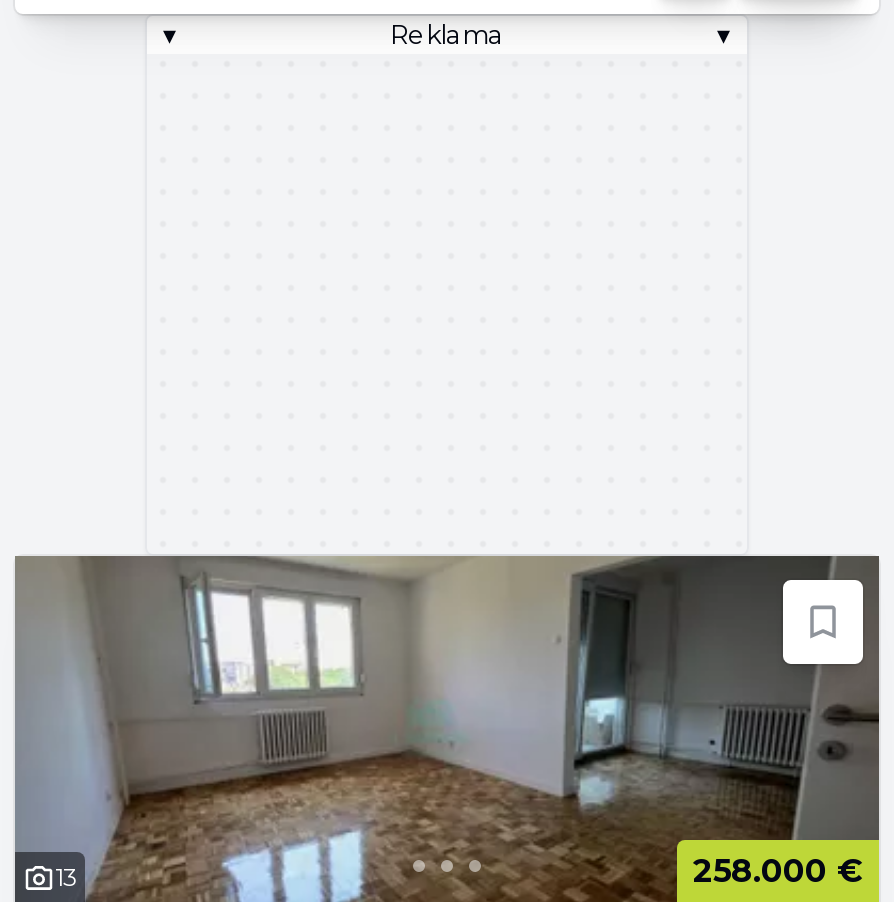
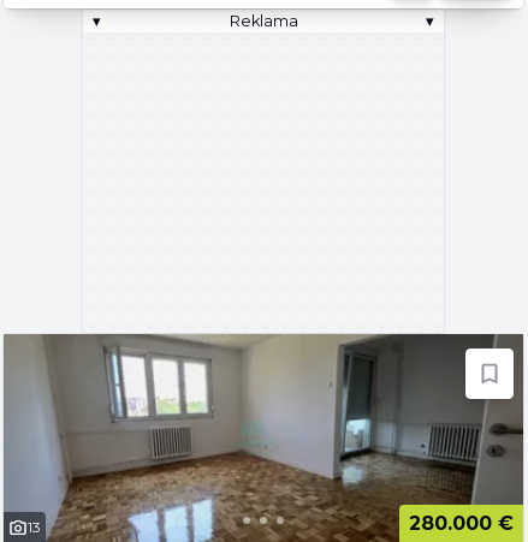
- 258.000 €
+ 280.000 €
